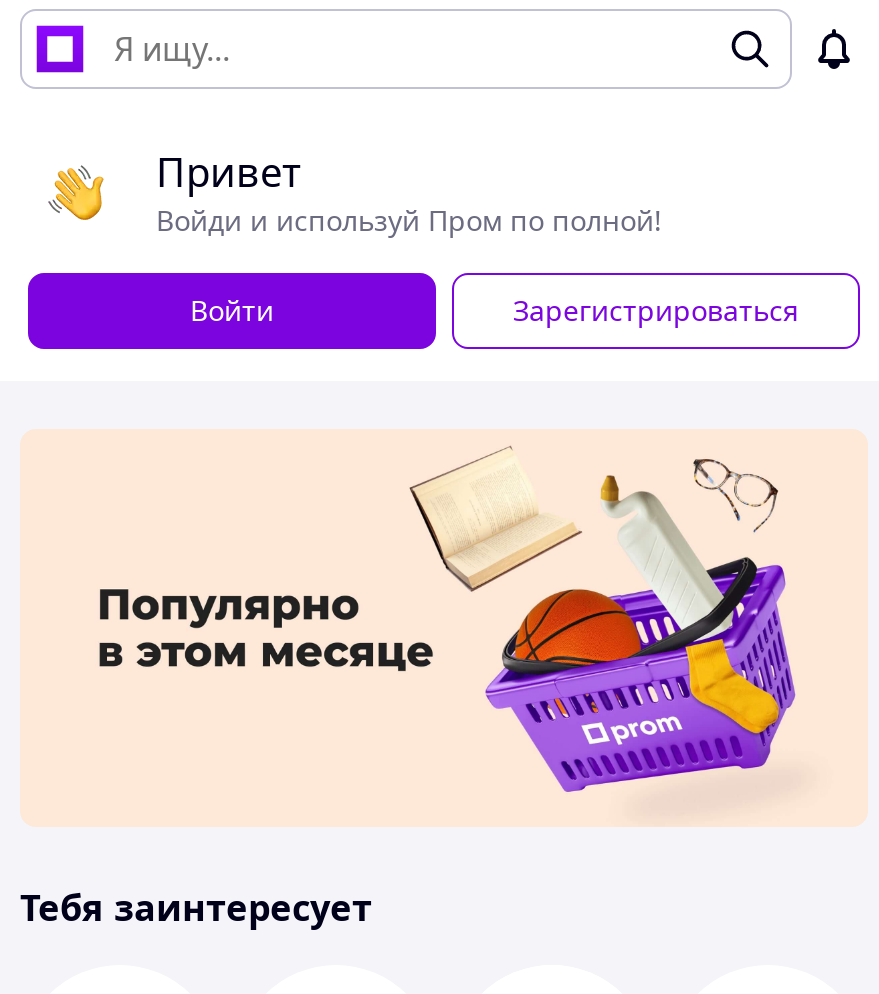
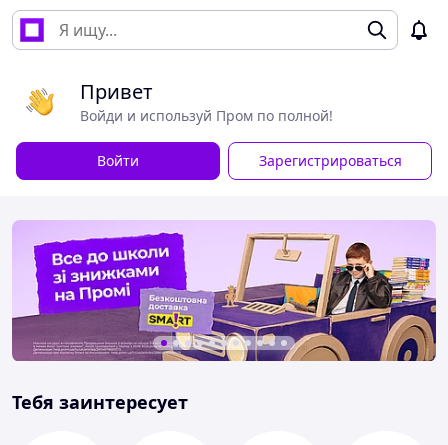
- [image]
+ [image]
